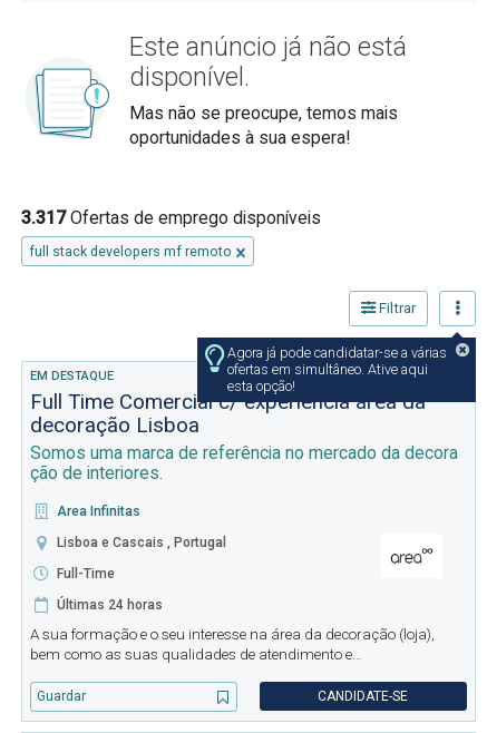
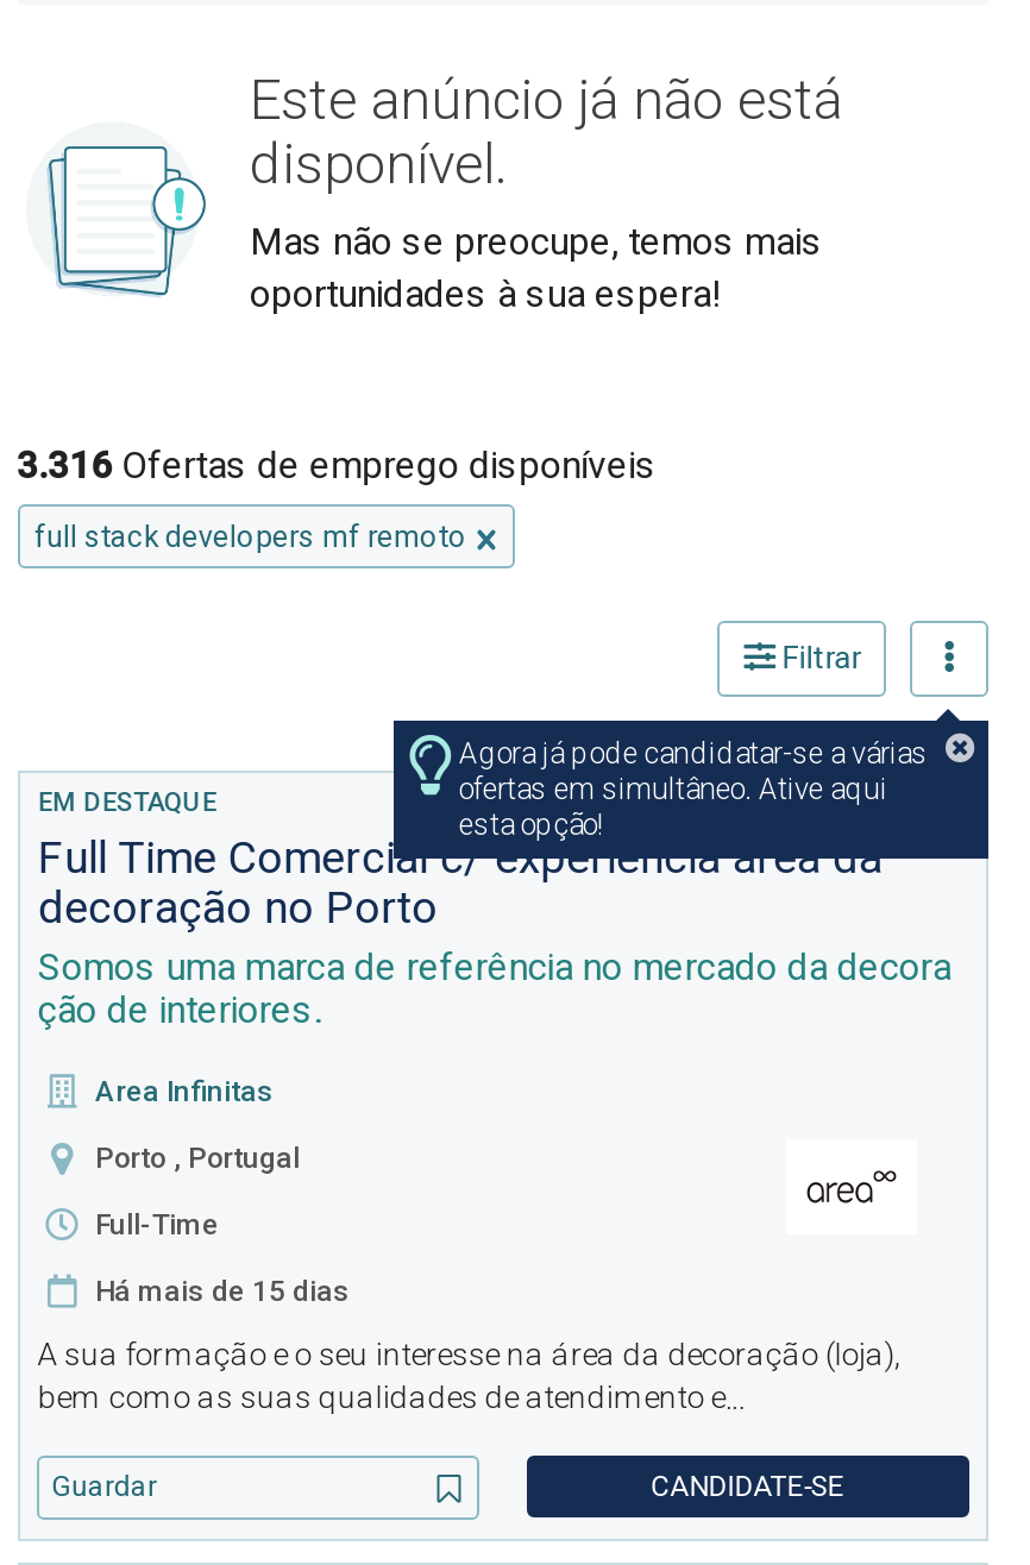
- 3.317 Ofertas de emprego disponíveis
+ 3.316 Ofertas de emprego disponíveis

- decoração Lisboa
+ decoração no Porto

- Lisboa e Cascais , Portugal
+ Porto , Portugal

- Últimas 24 horas
+ Há mais de 15 dias
